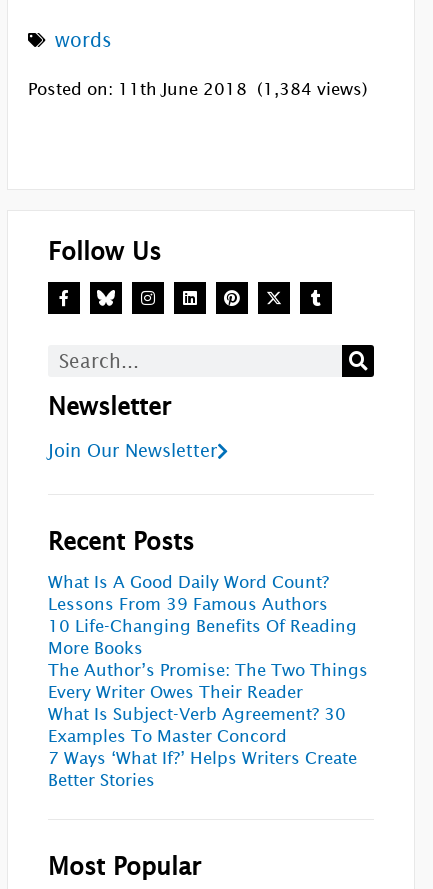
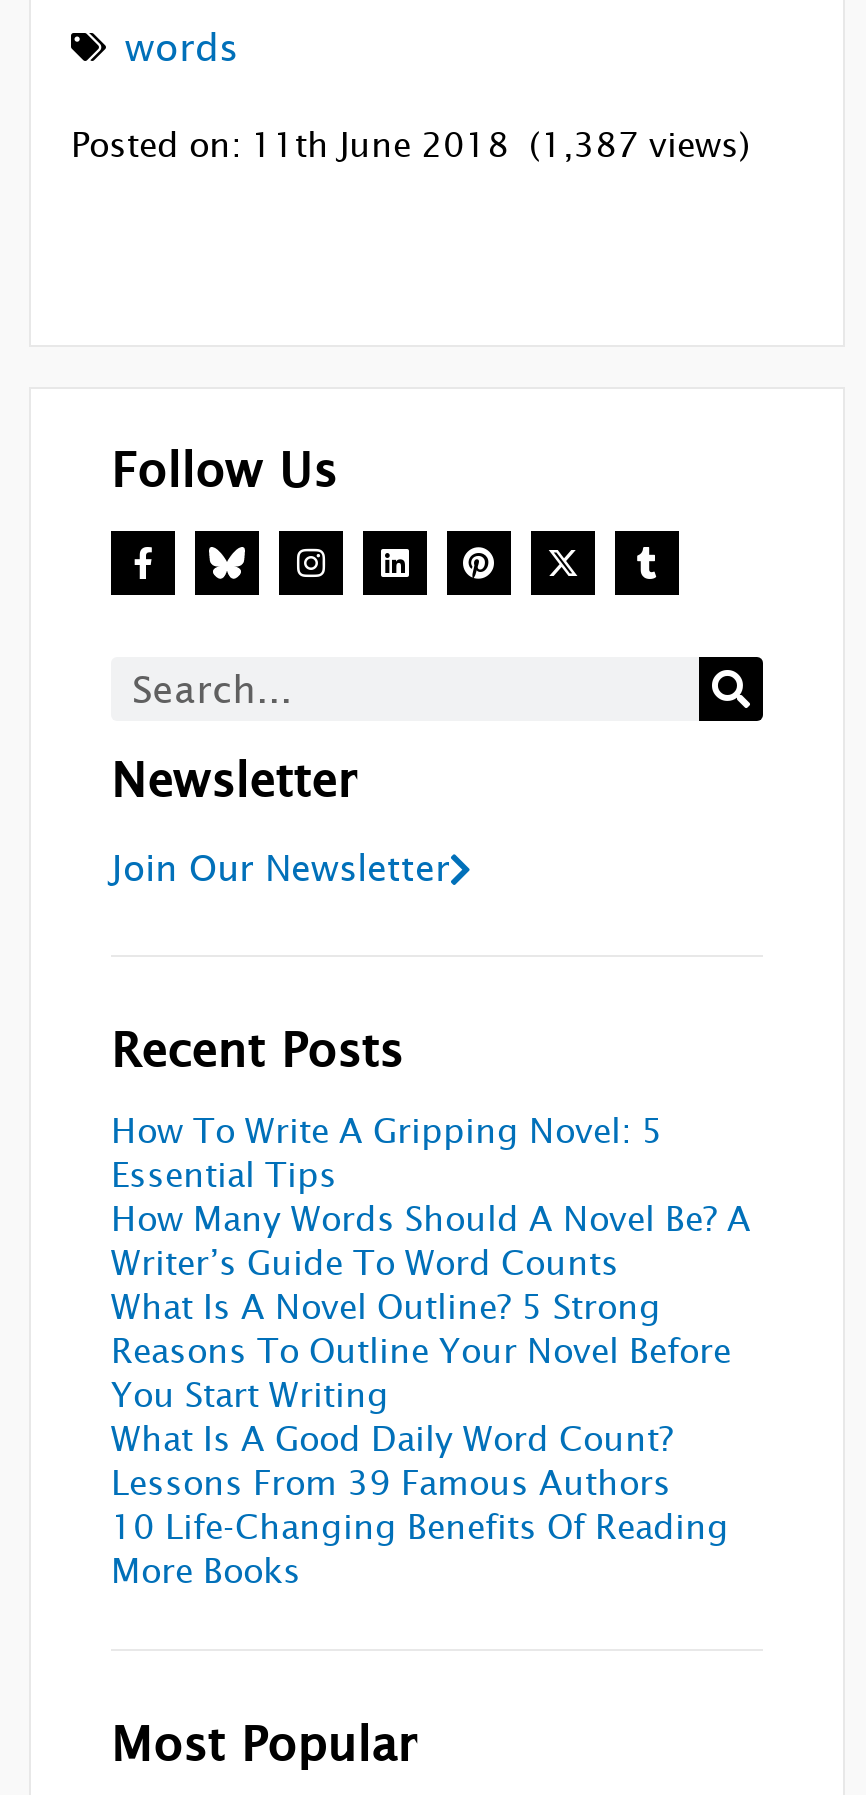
- Posted on: 11th June 2018 (1,384 views)
+ Posted on: 11th June 2018 (1,387 views)

+ How To Write A Gripping Novel: 5
+ Essential Tips
+ How Many Words Should A Novel Be? A
+ Writer’s Guide To Word Counts
+ What Is A Novel Outline? 5 Strong
+ Reasons To Outline Your Novel Before
+ You Start Writing

moved down: What Is A Good Daily Word Count? | Lessons From 39 Famous Authors | 10 Life-Changing Benefits Of Reading | More Books

- The Author’s Promise: The Two Things
- Every Writer Owes Their Reader
- What Is Subject-Verb Agreement? 30
- Examples To Master Concord
- 7 Ways ‘What If?’ Helps Writers Create
- Better Stories
